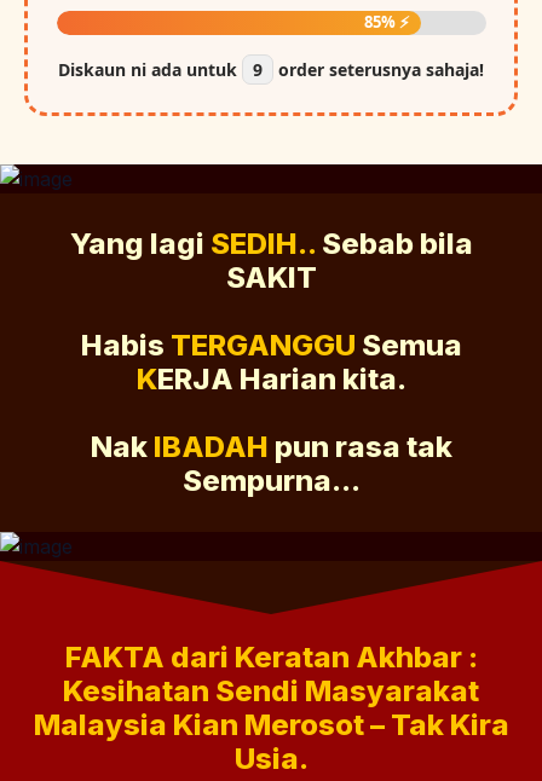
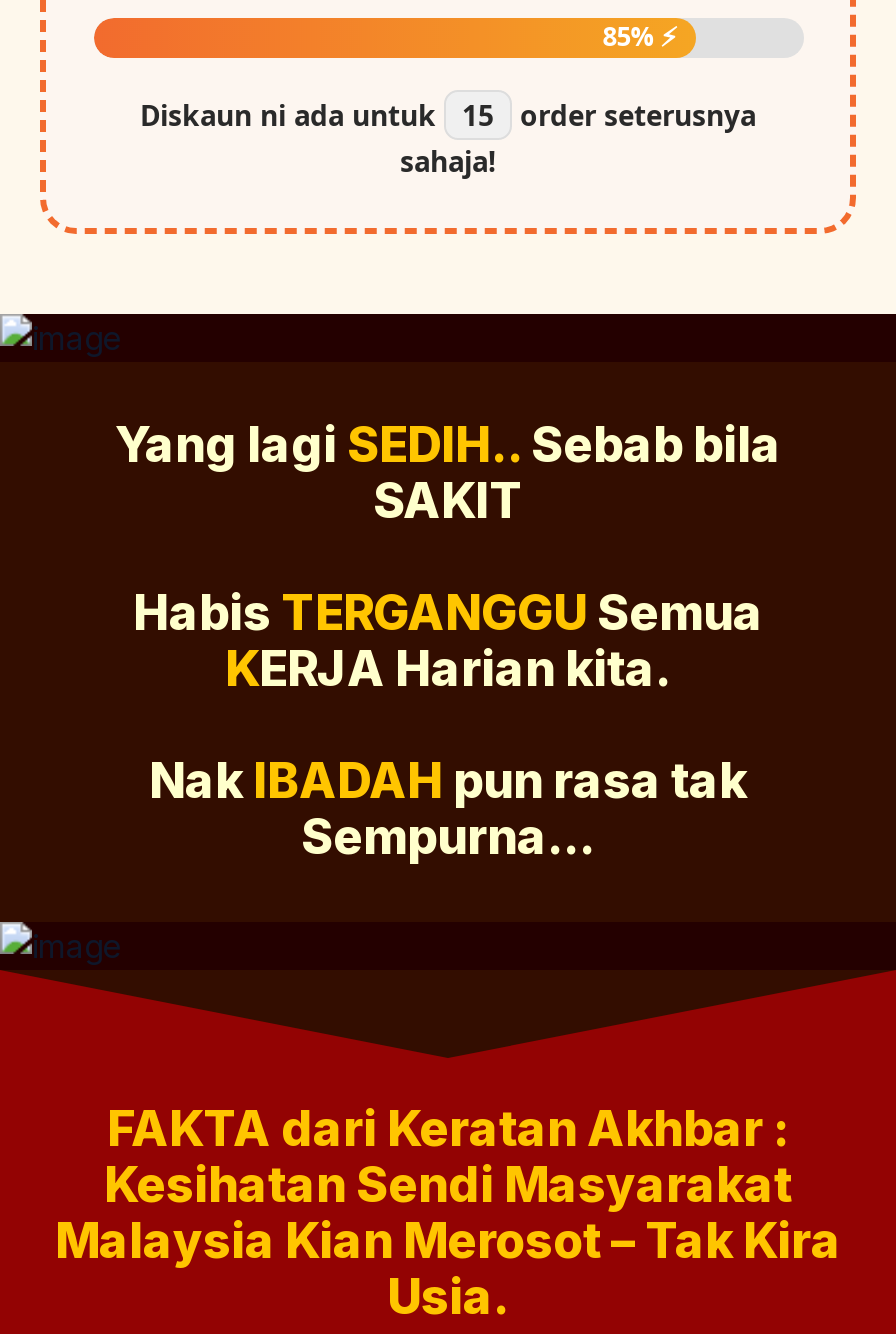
- Diskaun ni ada untuk 9 order seterusnya sahaja!
+ Diskaun ni ada untuk 15 order seterusnya
+ sahaja!
